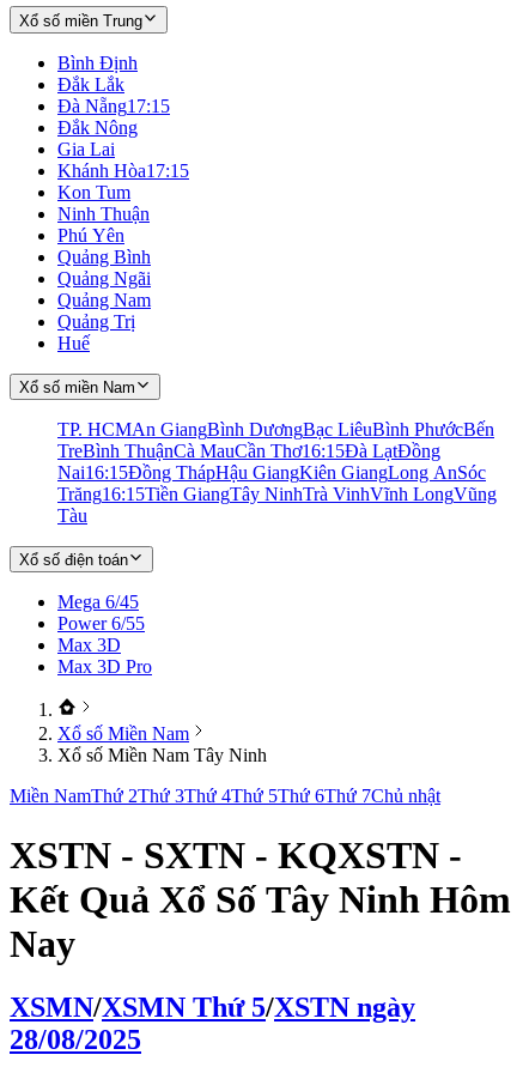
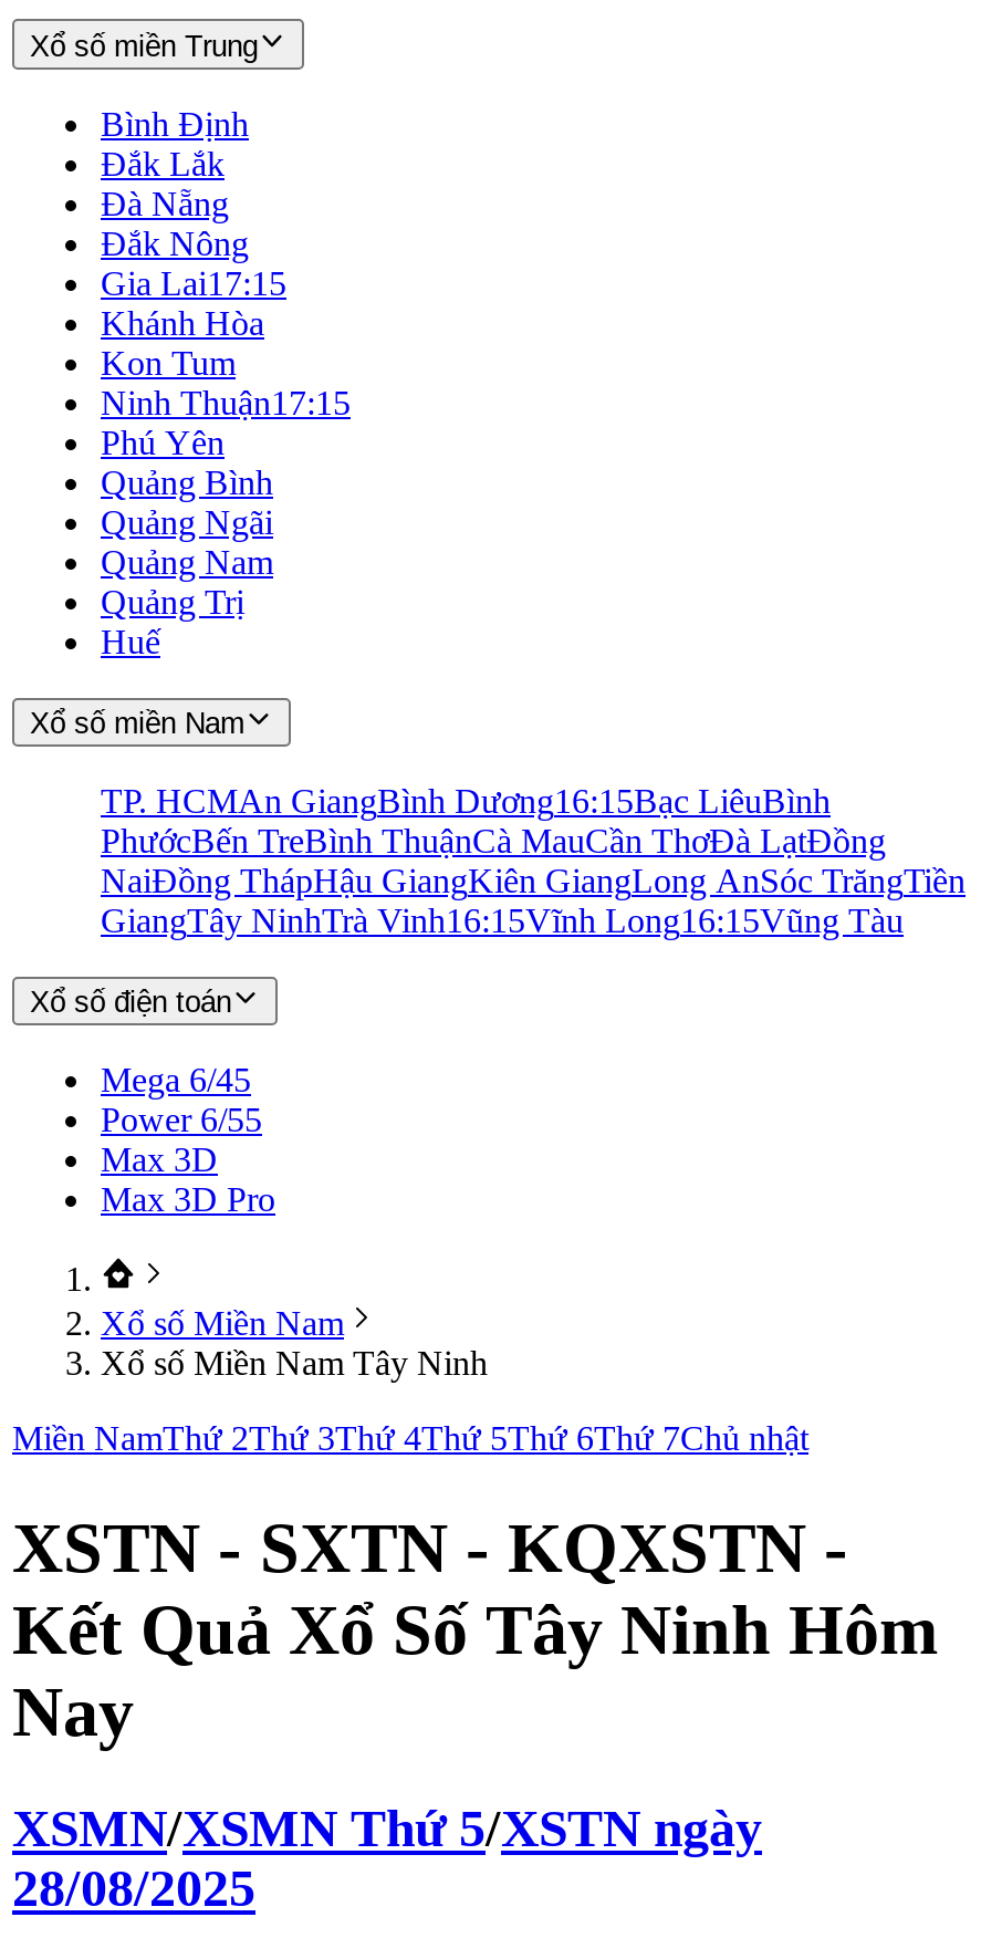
- Đà Nẵng 17:15
+ Đà Nẵng

- Gia Lai
- Khánh Hòa 17:15
+ Gia Lai17:15
+ Khánh Hòa

- Ninh Thuận
+ Ninh Thuận17:15

- TP. HCMAn GiangBình DươngBạc LiêuBình PhướcBến
- TreBình ThuậnCà MauCần Thơ16:15Đà LạtĐồng
- Nai 16:15Đồng ThápHậu GiangKiên GiangLong AnSóc
- Trăng 16:15Tiền GiangTây NinhTrà VinhVĩnh LongVũng
- Tàu
+ TP. HCMAn GiangBình Dương16:15Bạc LiêuBình
+ PhướcBến TreBình ThuậnCà MauCần ThơĐà LạtĐồng
+ NaiĐồng ThápHậu GiangKiên GiangLong AnSóc TrăngTiền
+ GiangTây NinhTrà Vinh16:15Vĩnh Long16:15Vũng Tàu
